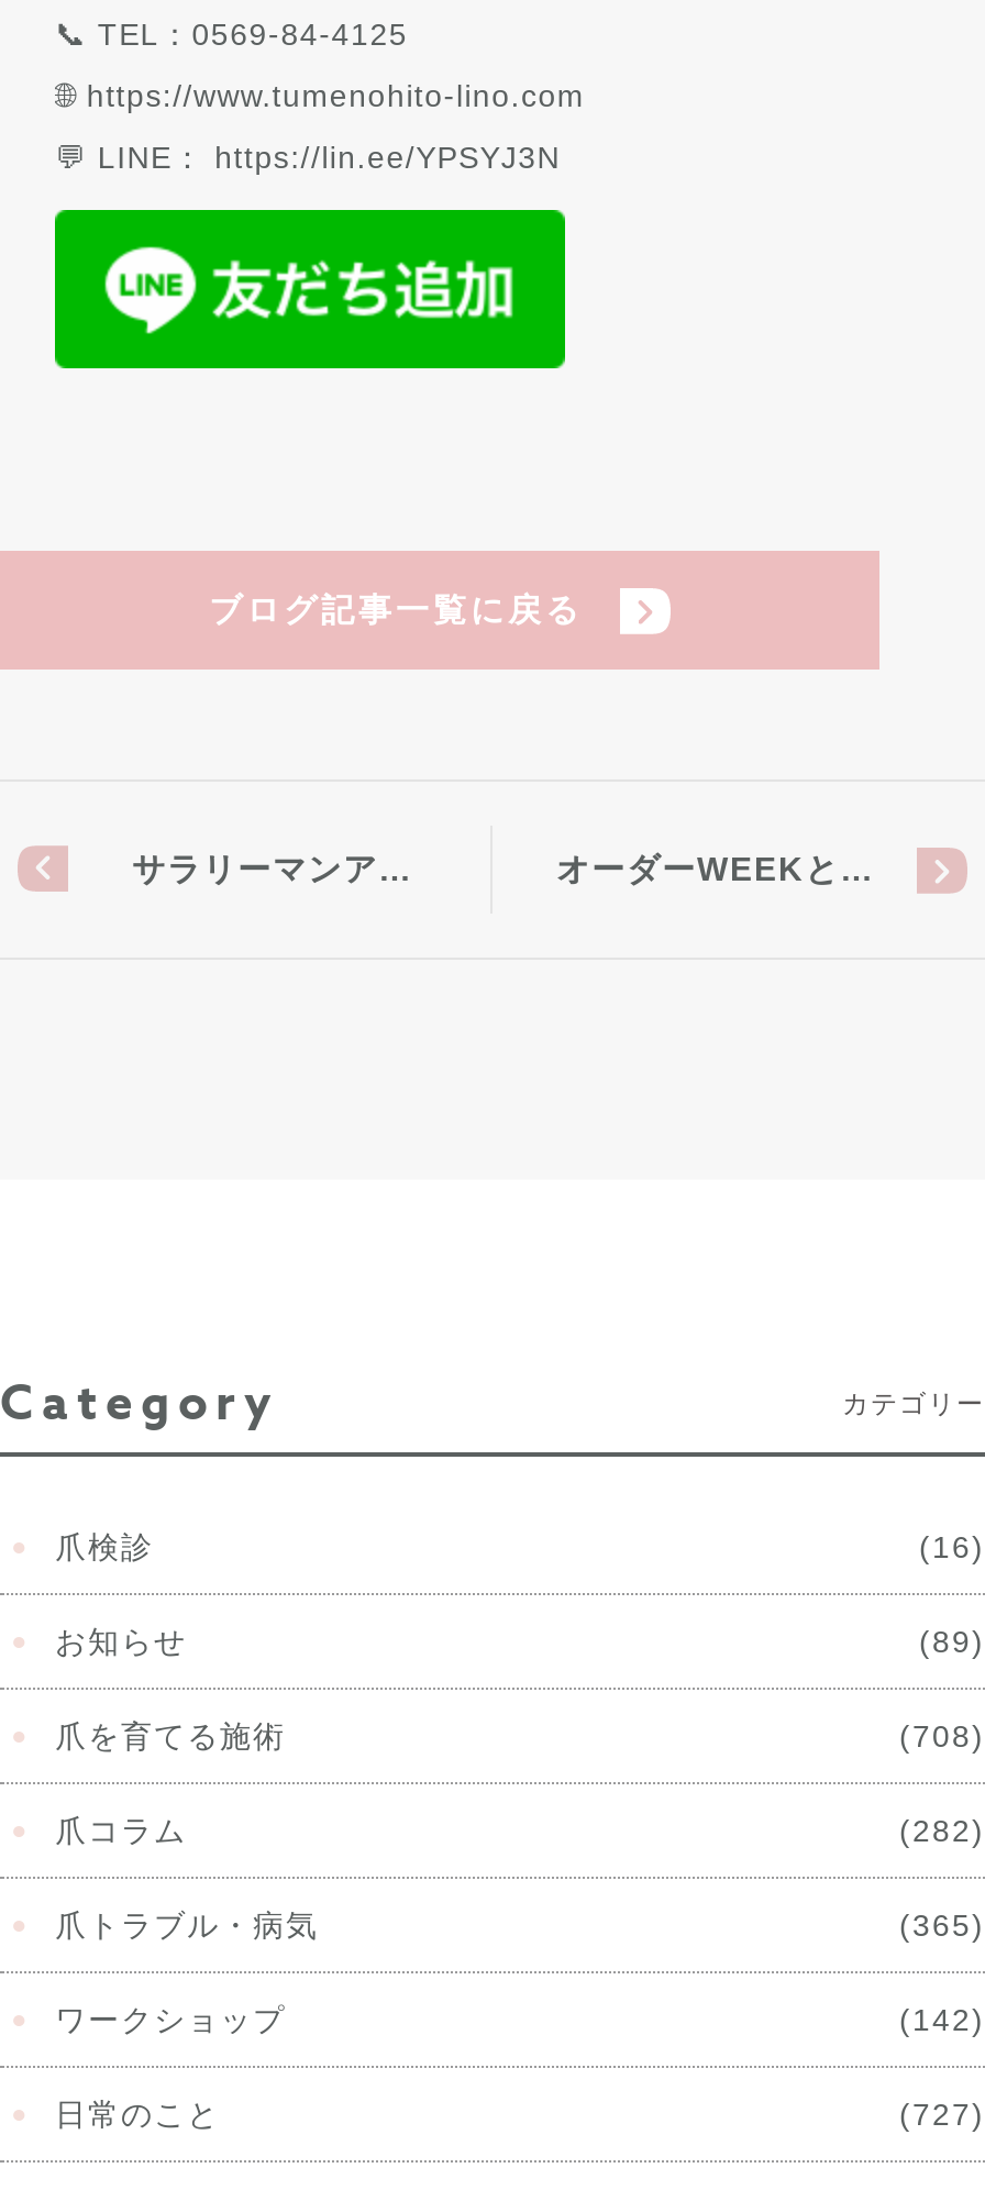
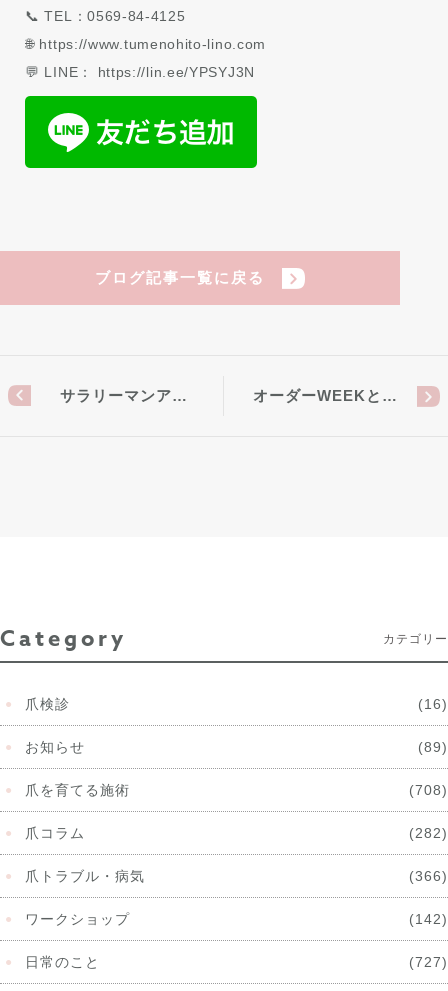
- (365)
+ (366)
